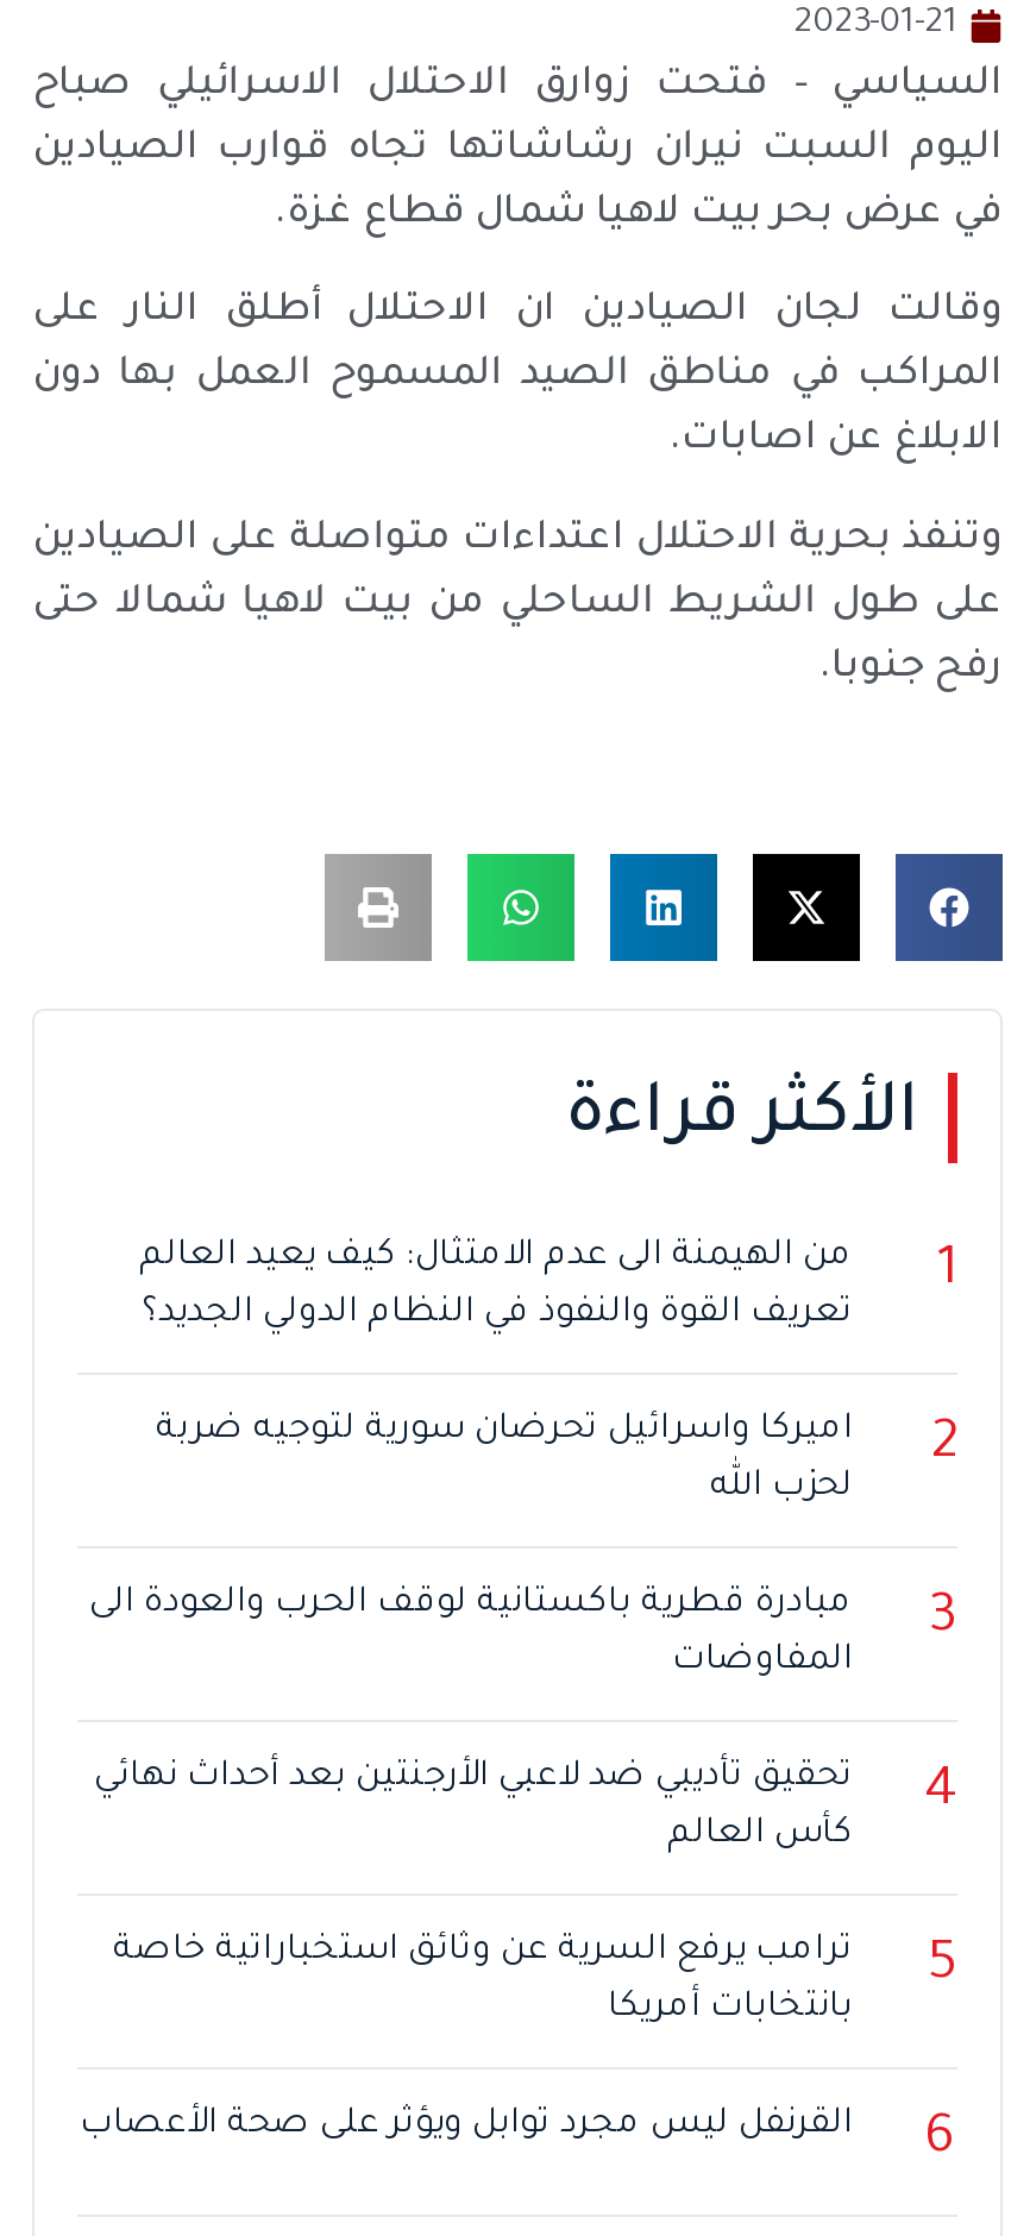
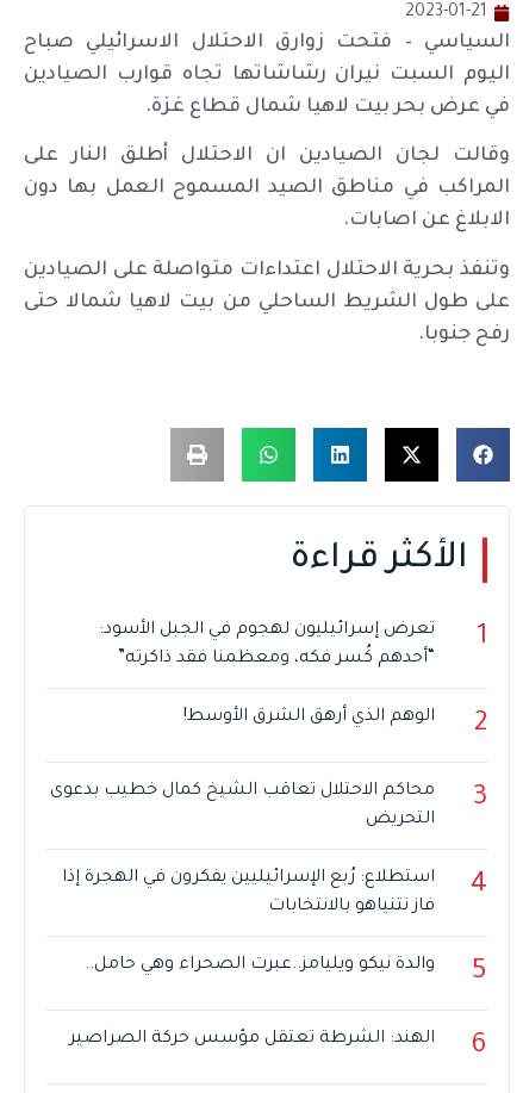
- من الهيمنة الى عدم الامتثال: كيف يعيد العالم
+ تعرض إسرائيليون لهجوم في الجبل الأسود:

- تعريف القوة والنفوذ في النظام الدولي الجديد؟
+ “أحدهم كُسر فكه، ومعظمنا فقد ذاكرته”

- اميركا واسرائيل تحرضان سورية لتوجيه ضربة
- لحزب الله
+ الوهم الذي أرهق الشرق الأوسط!

- مبادرة قطرية باكستانية لوقف الحرب والعودة الى
+ محاكم الاحتلال تعاقب الشيخ كمال خطيب بدعوى

- المفاوضات
+ التحريض

- تحقيق تأديبي ضد لاعبي الأرجنتين بعد أحداث نهائي
+ استطلاع: رُبع الإسرائيليين يفكرون في الهجرة إذا

- كأس العالم
+ فاز نتنياهو بالانتخابات

- ترامب يرفع السرية عن وثائق استخباراتية خاصة
- بانتخابات أمريكا
+ والدة نيكو ويليامز..عبرت الصحراء وهي حامل..

- القرنفل ليس مجرد توابل ويؤثر على صحة الأعصاب
+ الهند: الشرطة تعتقل مؤسس حركة الصراصير
